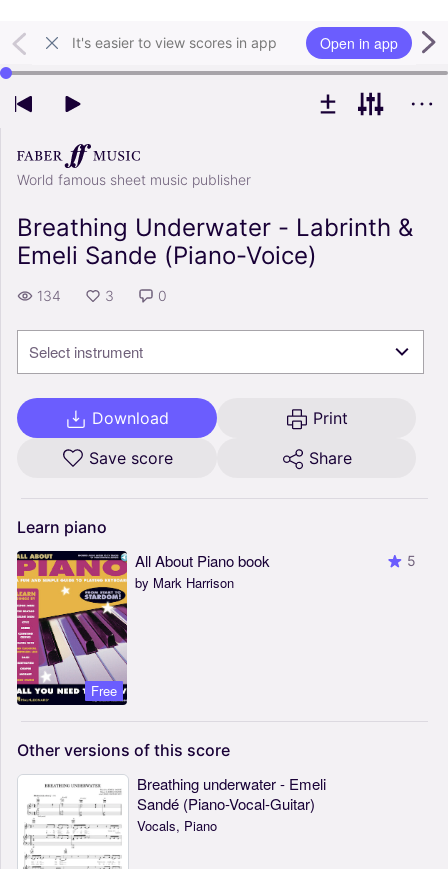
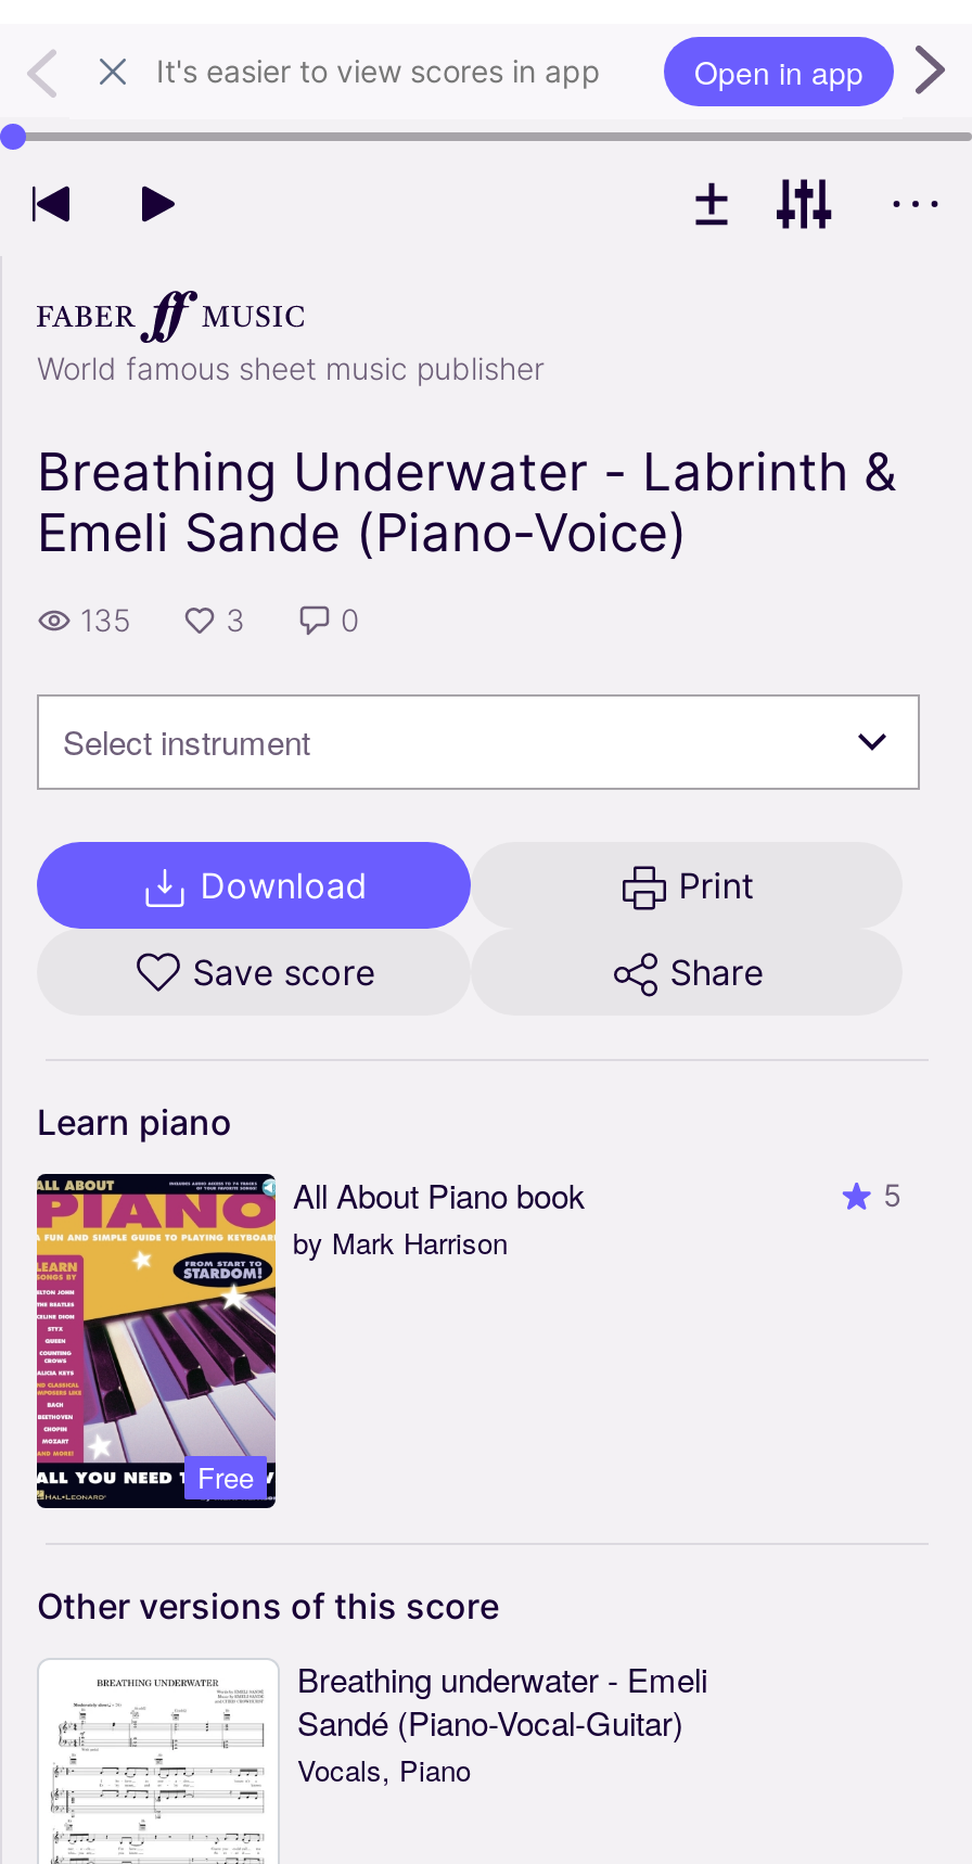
- 134
+ 135
